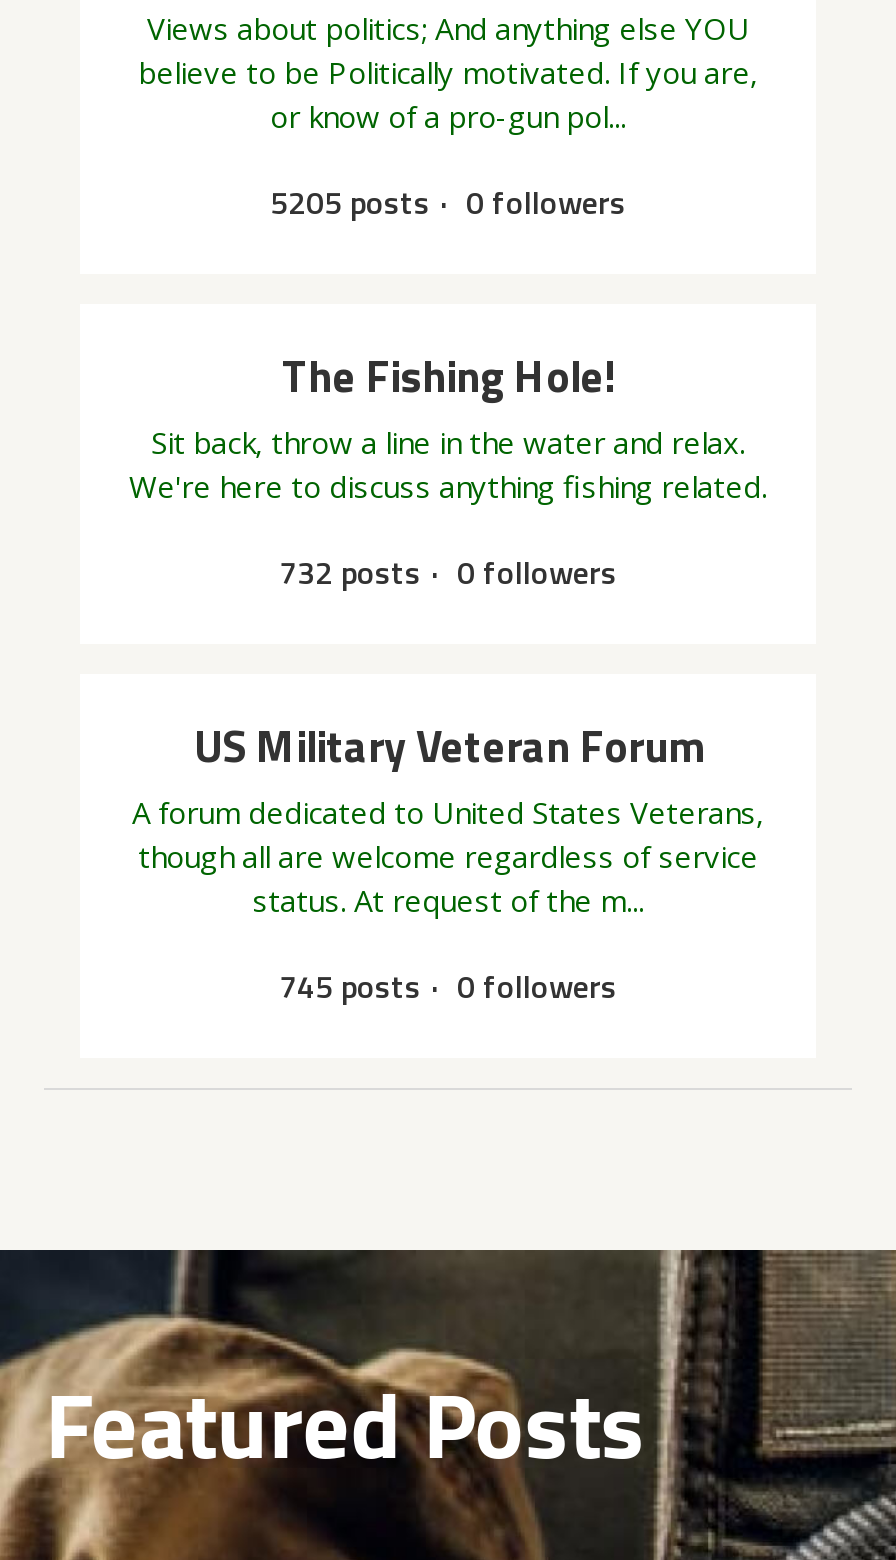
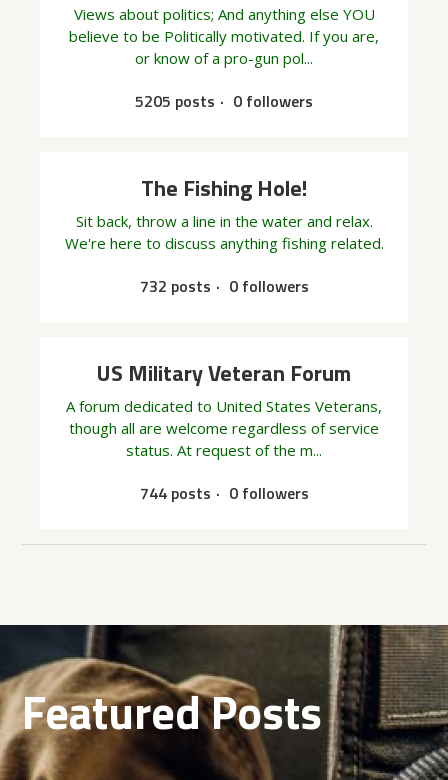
- 745 posts 0 followers
+ 744 posts 0 followers
